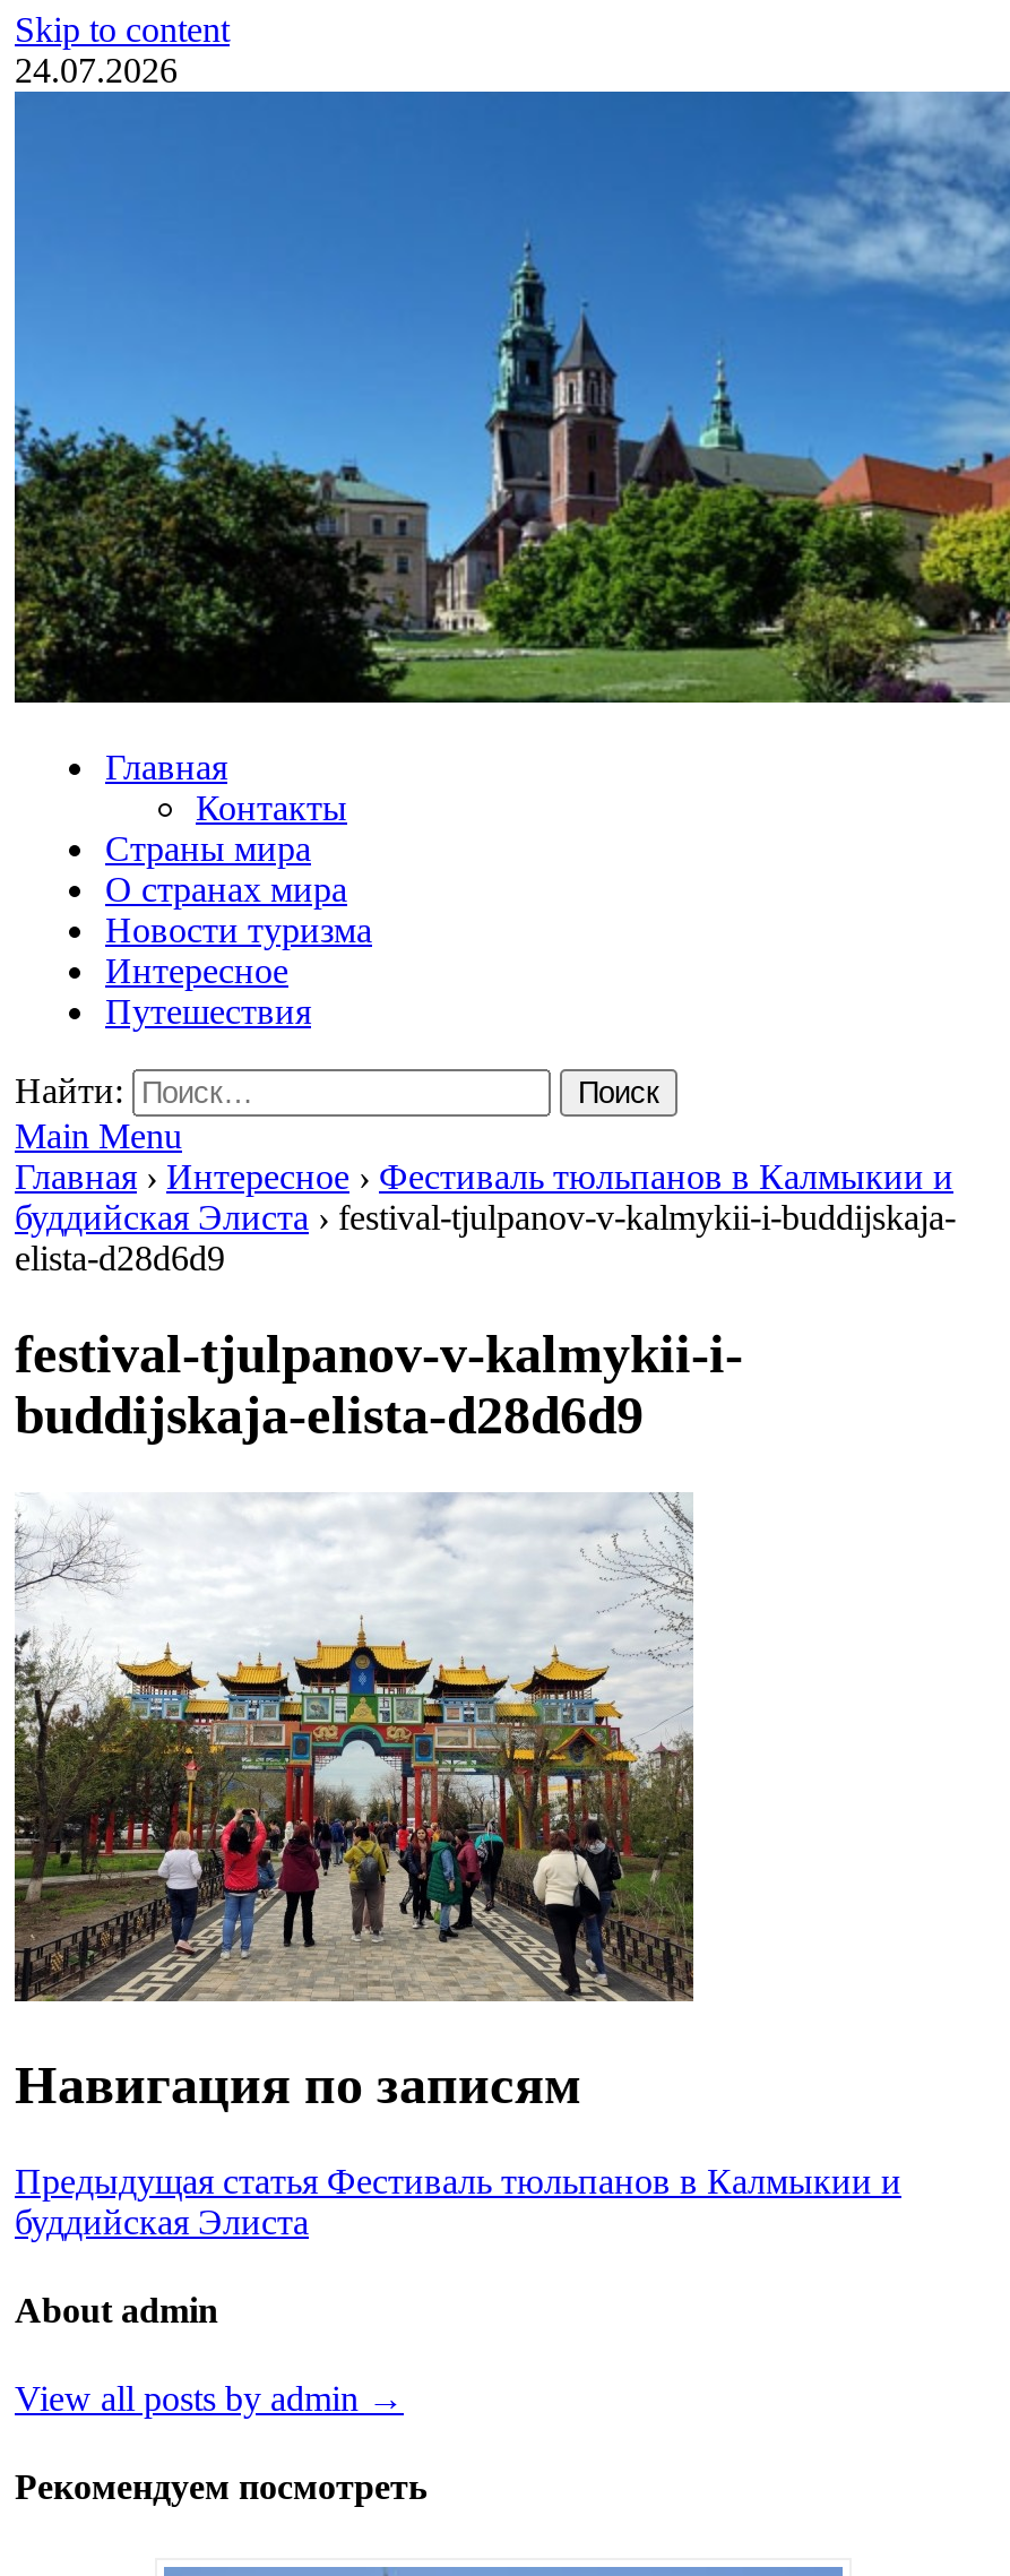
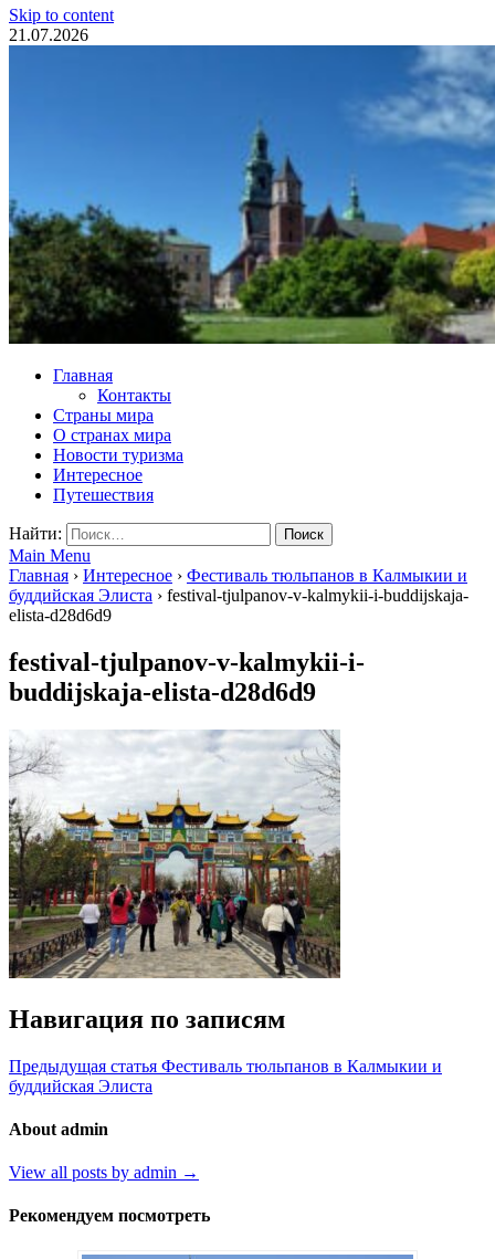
- 24.07.2026
+ 21.07.2026
